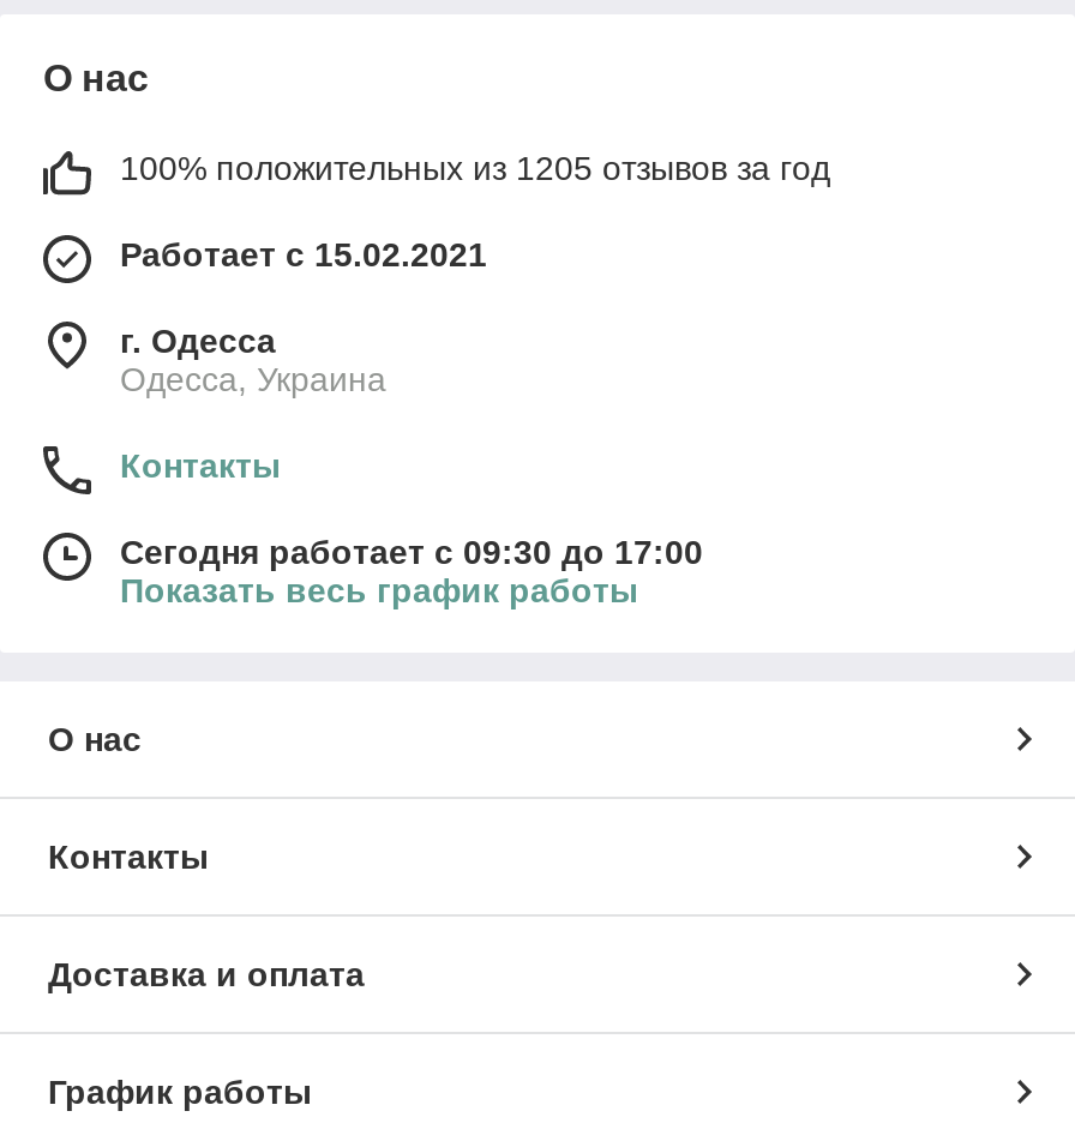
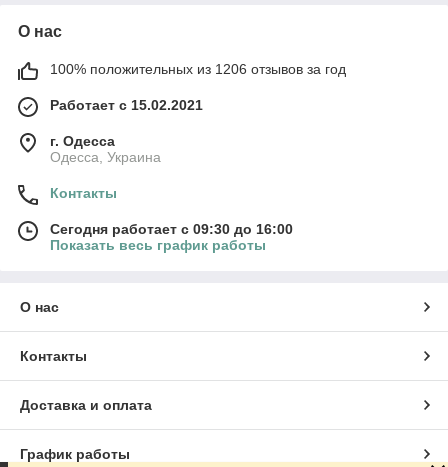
- 100% положительных из 1205 отзывов за год
+ 100% положительных из 1206 отзывов за год

- Сегодня работает с 09:30 до 17:00
+ Сегодня работает с 09:30 до 16:00
